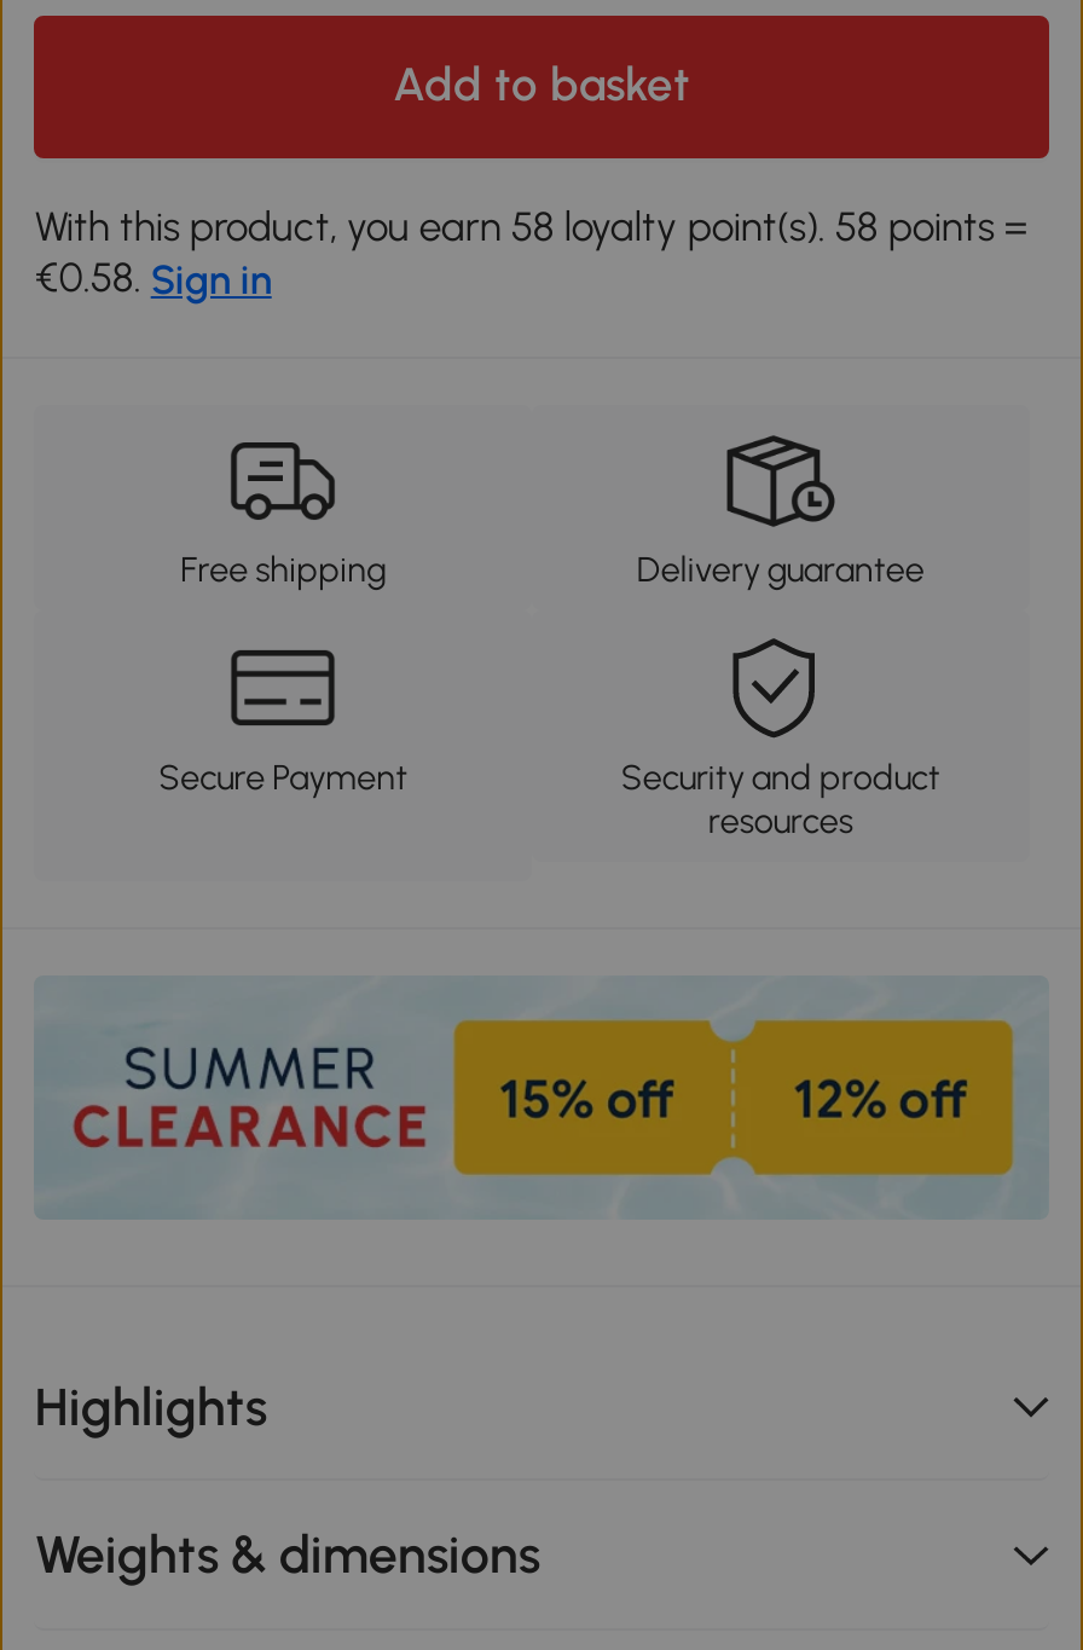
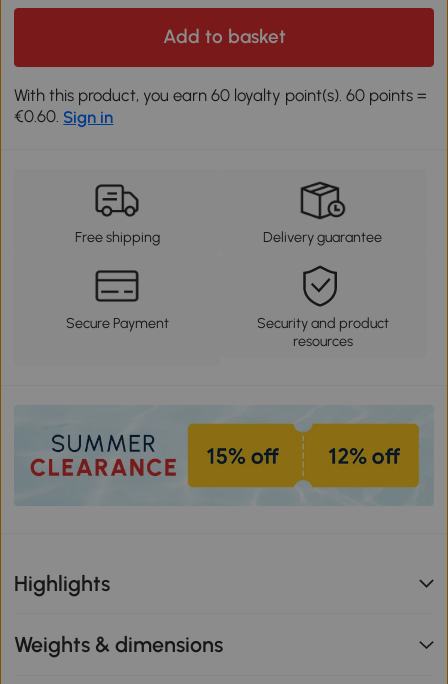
- With this product, you earn 58 loyalty point(s). 58 points =
+ With this product, you earn 60 loyalty point(s). 60 points =

- €0.58. Sign in
+ €0.60. Sign in
